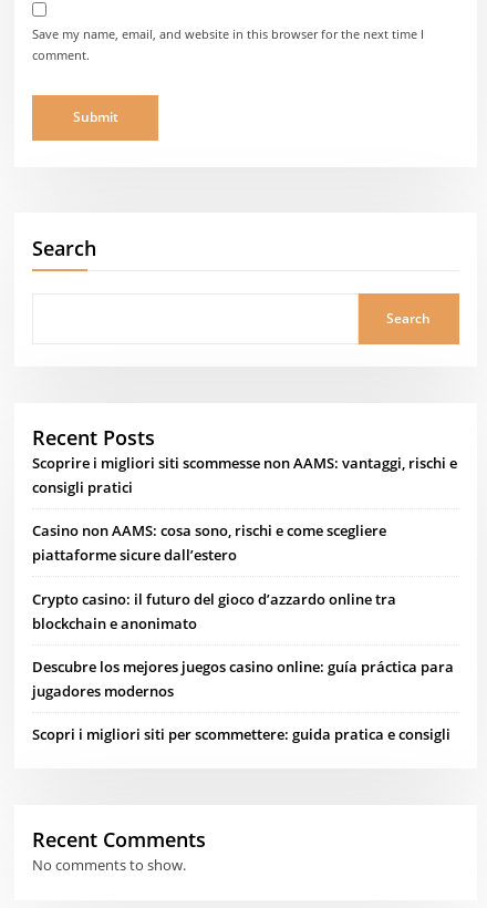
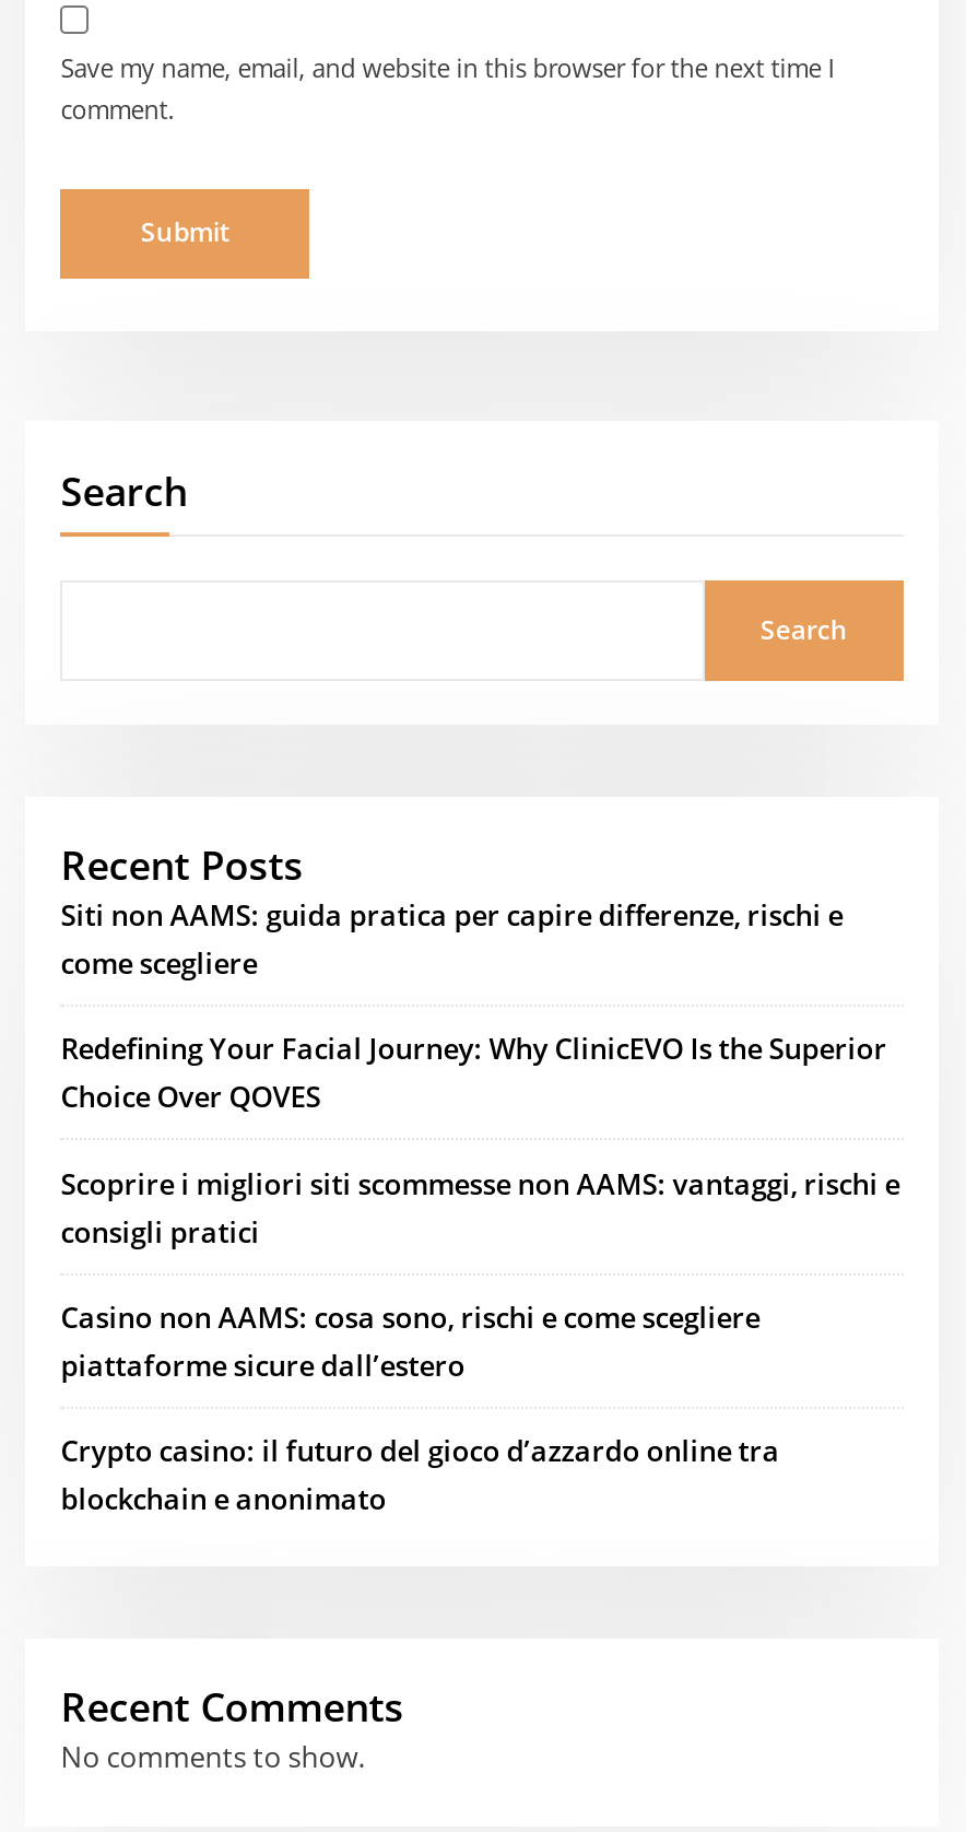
+ Siti non AAMS: guida pratica per capire differenze, rischi e
+ come scegliere
+ Redefining Your Facial Journey: Why ClinicEVO Is the Superior
+ Choice Over QOVES

moved down: Scoprire i migliori siti scommesse non AAMS: vantaggi, rischi e | consigli pratici | Casino non AAMS: cosa sono, rischi e come scegliere | piattaforme sicure dall’estero | Crypto casino: il futuro del gioco d’azzardo online tra | blockchain e anonimato

- Descubre los mejores juegos casino online: guía práctica para
- jugadores modernos
- Scopri i migliori siti per scommettere: guida pratica e consigli
